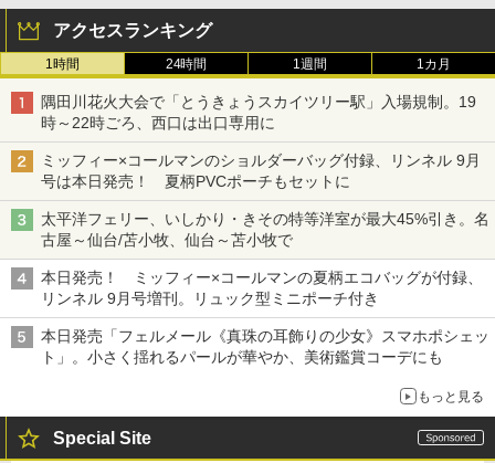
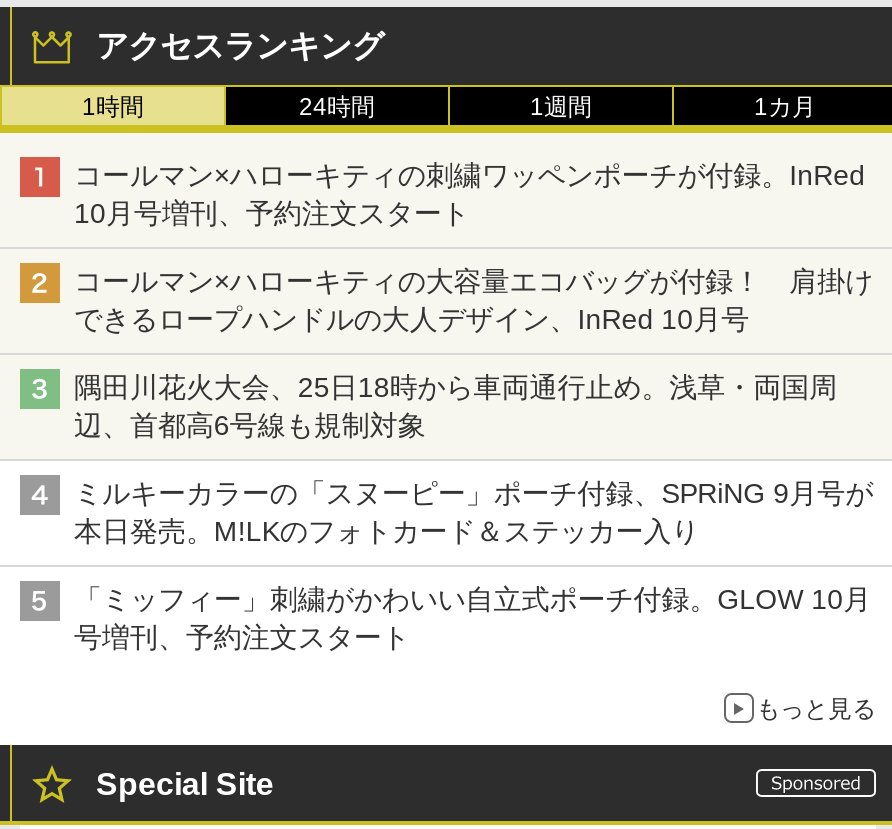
- 隅田川花火大会で「とうきょうスカイツリー駅」入場規制。19
- 時～22時ごろ、西口は出口専用に
+ コールマン×ハローキティの刺繍ワッペンポーチが付録。InRed
+ 10月号増刊、予約注文スタート

- ミッフィー×コールマンのショルダーバッグ付録、リンネル 9月
- 号は本日発売！ 夏柄PVCポーチもセットに
+ コールマン×ハローキティの大容量エコバッグが付録！ 肩掛け
+ できるロープハンドルの大人デザイン、InRed 10月号

- 太平洋フェリー、いしかり・きその特等洋室が最大45%引き。名
- 古屋～仙台/苫小牧、仙台～苫小牧で
+ 隅田川花火大会、25日18時から車両通行止め。浅草・両国周
+ 辺、首都高6号線も規制対象

- 本日発売！ ミッフィー×コールマンの夏柄エコバッグが付録、
- リンネル 9月号増刊。リュック型ミニポーチ付き
+ ミルキーカラーの「スヌーピー」ポーチ付録、SPRiNG 9月号が
+ 本日発売。M!LKのフォトカード＆ステッカー入り

- 本日発売「フェルメール《真珠の耳飾りの少女》スマホポシェッ
- ト」。小さく揺れるパールが華やか、美術鑑賞コーデにも
+ 「ミッフィー」刺繍がかわいい自立式ポーチ付録。GLOW 10月
+ 号増刊、予約注文スタート
